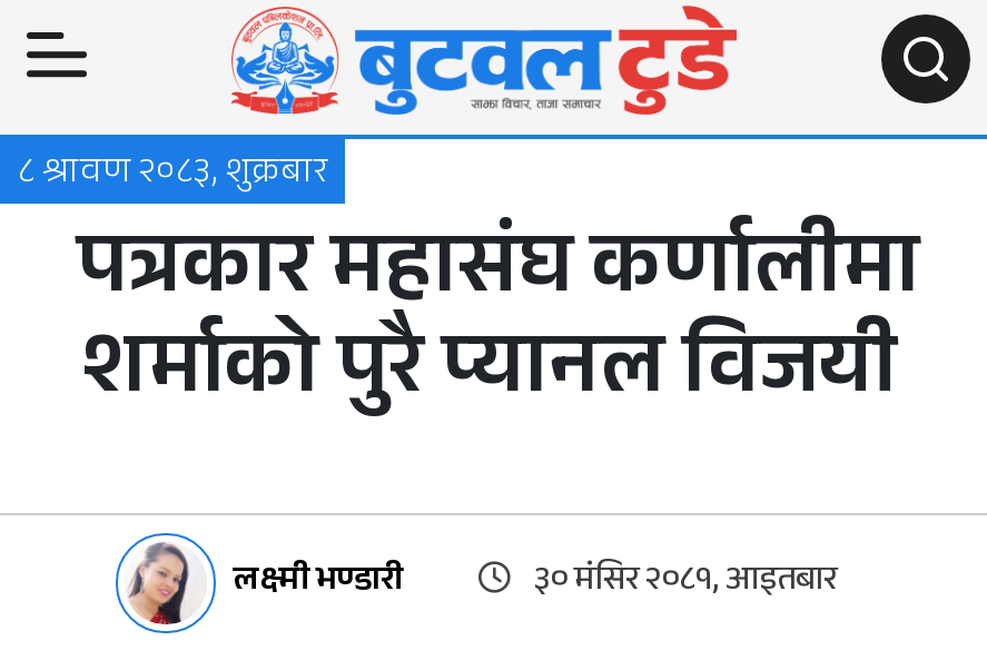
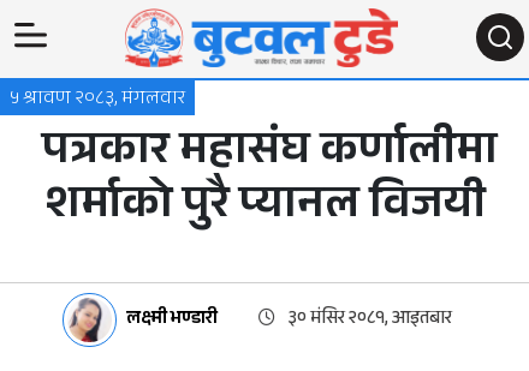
- ८ श्रावण २०८३, शुक्रबार
+ ५ श्रावण २०८३, मंगलवार
